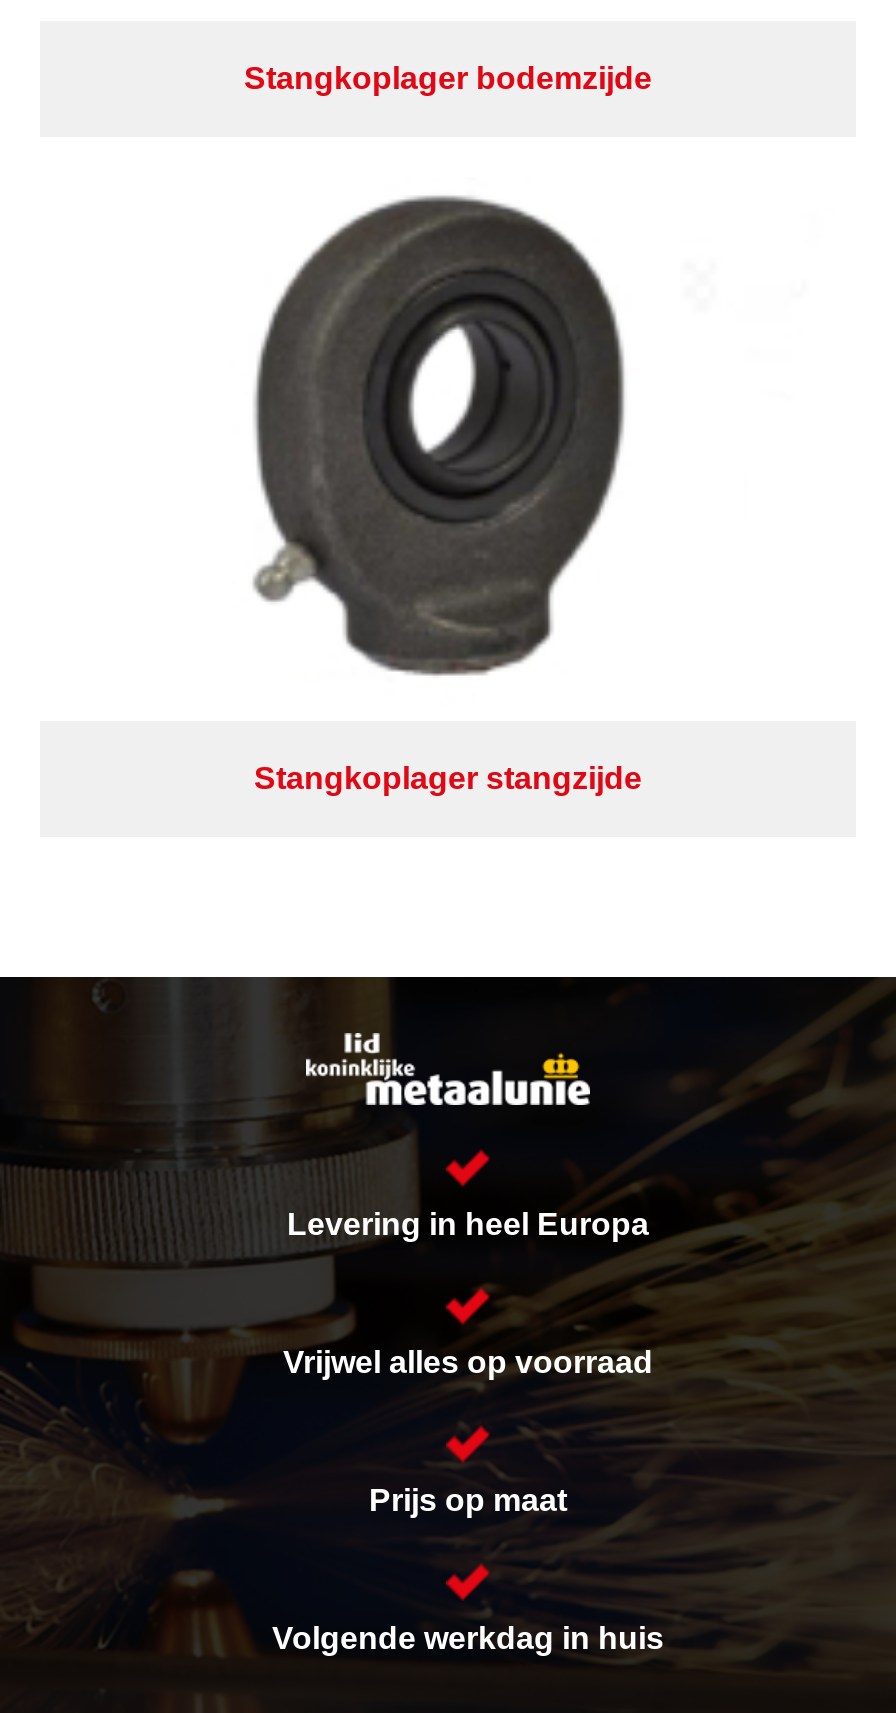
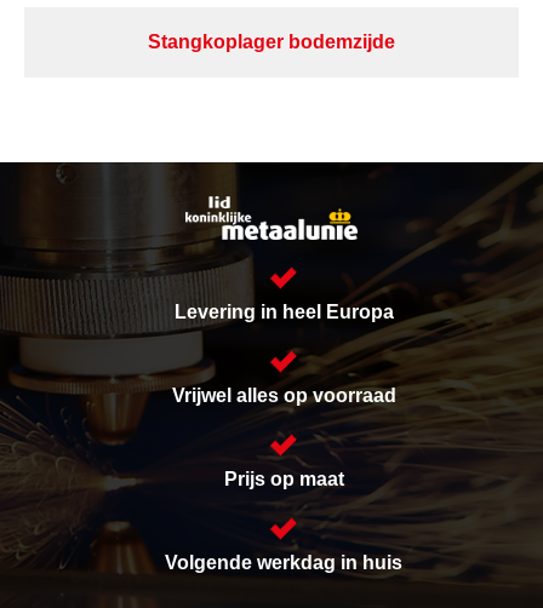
- [image]

- Stangkoplager stangzijde
